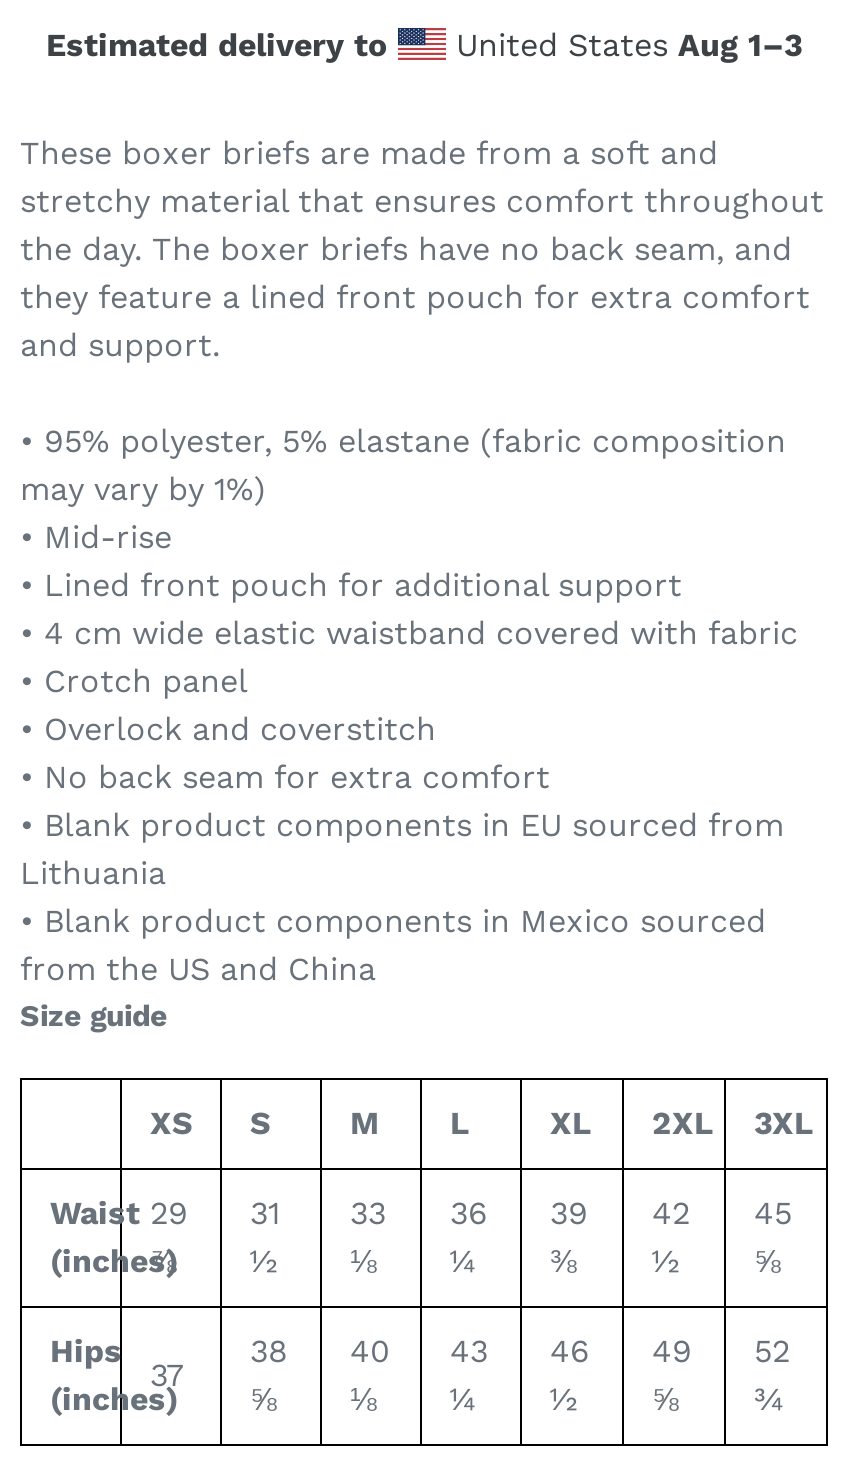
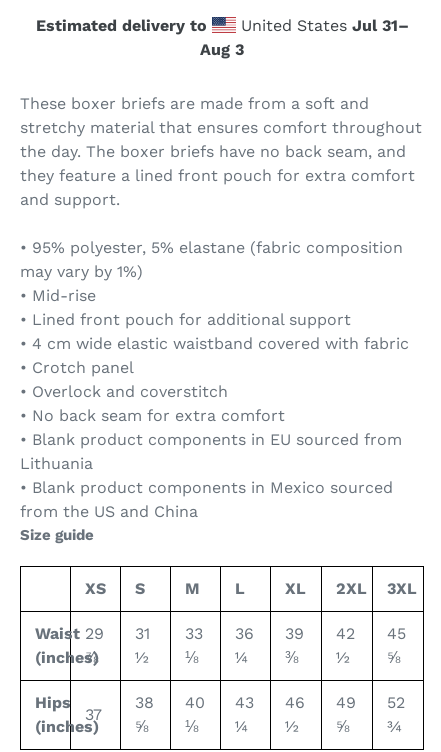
- United States Aug 1–3
+ United States Jul 31–
+ Aug 3
